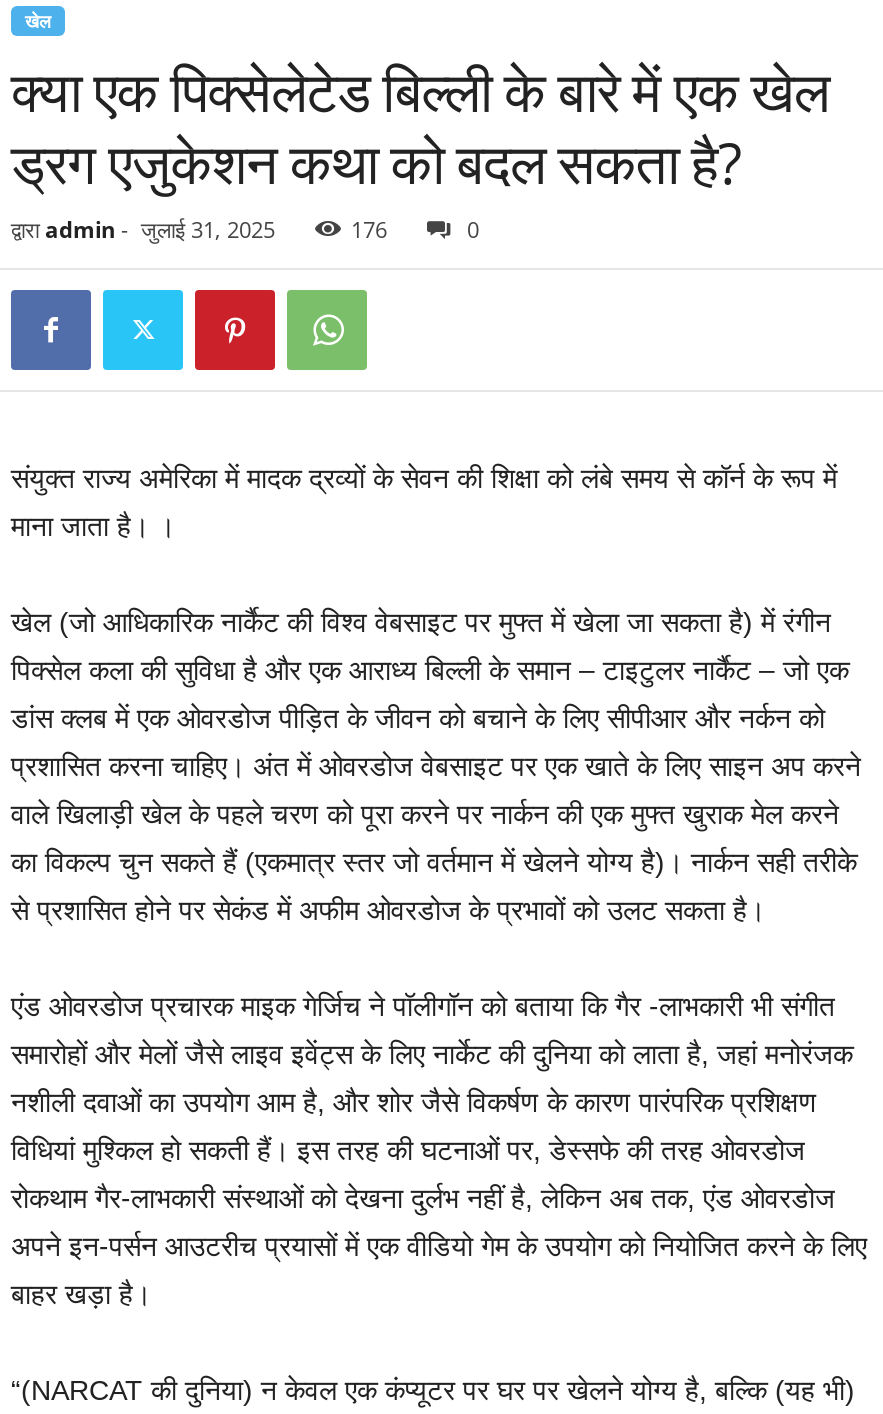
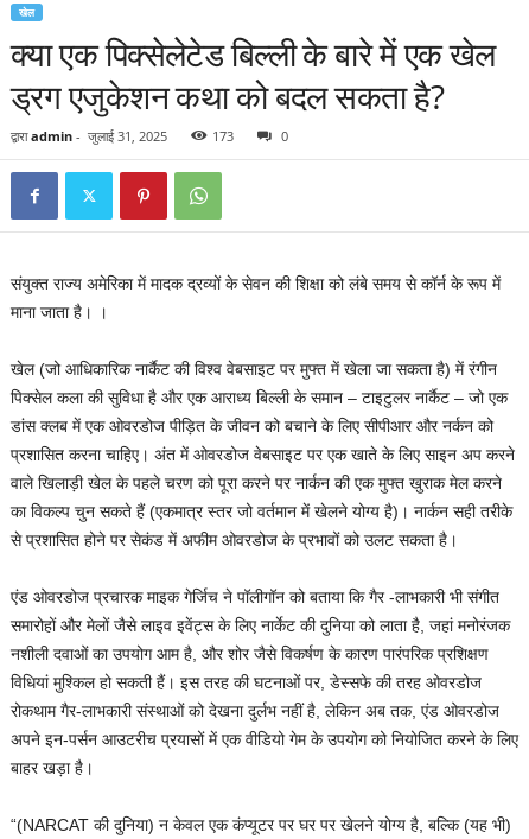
- 176
+ 173
